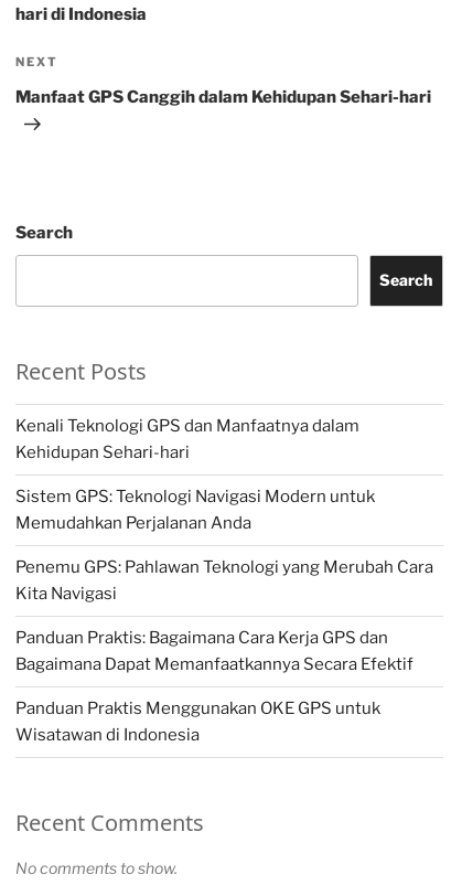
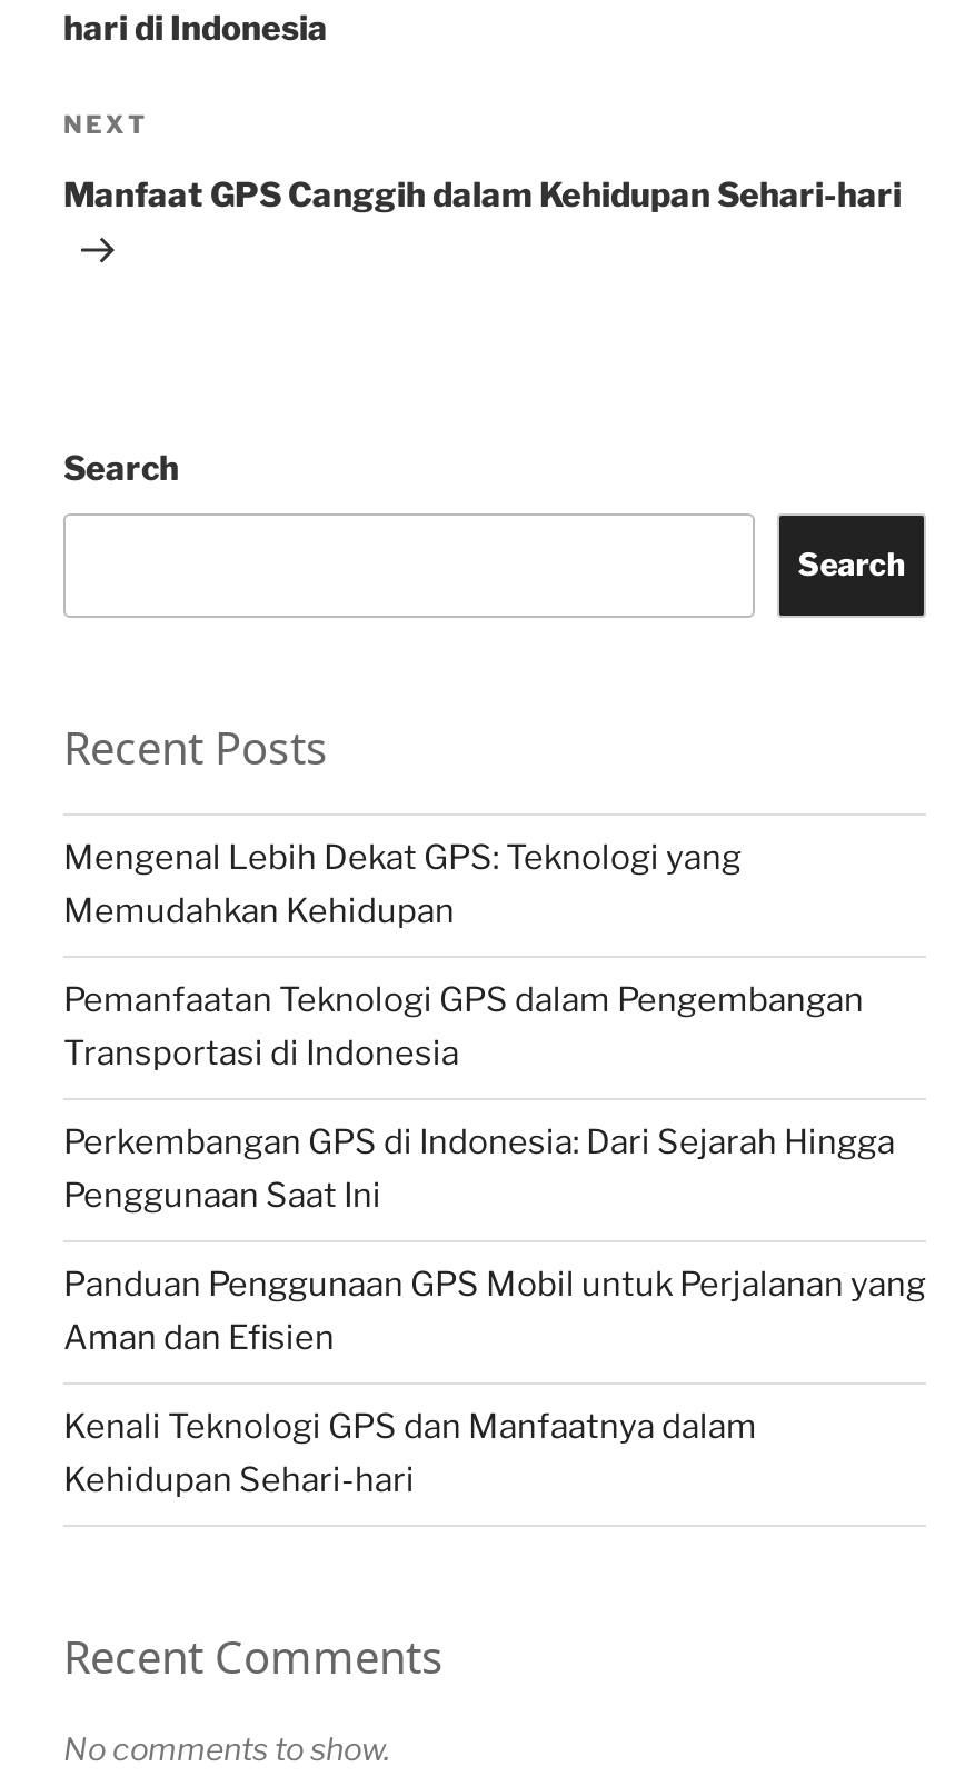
+ Mengenal Lebih Dekat GPS: Teknologi yang
+ Memudahkan Kehidupan
+ Pemanfaatan Teknologi GPS dalam Pengembangan
+ Transportasi di Indonesia
+ Perkembangan GPS di Indonesia: Dari Sejarah Hingga
+ Penggunaan Saat Ini
+ Panduan Penggunaan GPS Mobil untuk Perjalanan yang
+ Aman dan Efisien

moved down: Kenali Teknologi GPS dan Manfaatnya dalam | Kehidupan Sehari-hari

- Sistem GPS: Teknologi Navigasi Modern untuk
- Memudahkan Perjalanan Anda
- Penemu GPS: Pahlawan Teknologi yang Merubah Cara
- Kita Navigasi
- Panduan Praktis: Bagaimana Cara Kerja GPS dan
- Bagaimana Dapat Memanfaatkannya Secara Efektif
- Panduan Praktis Menggunakan OKE GPS untuk
- Wisatawan di Indonesia
